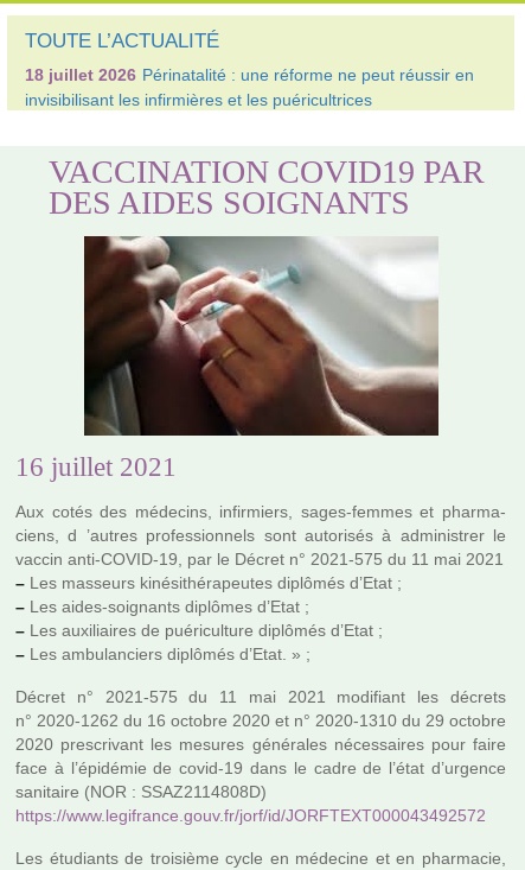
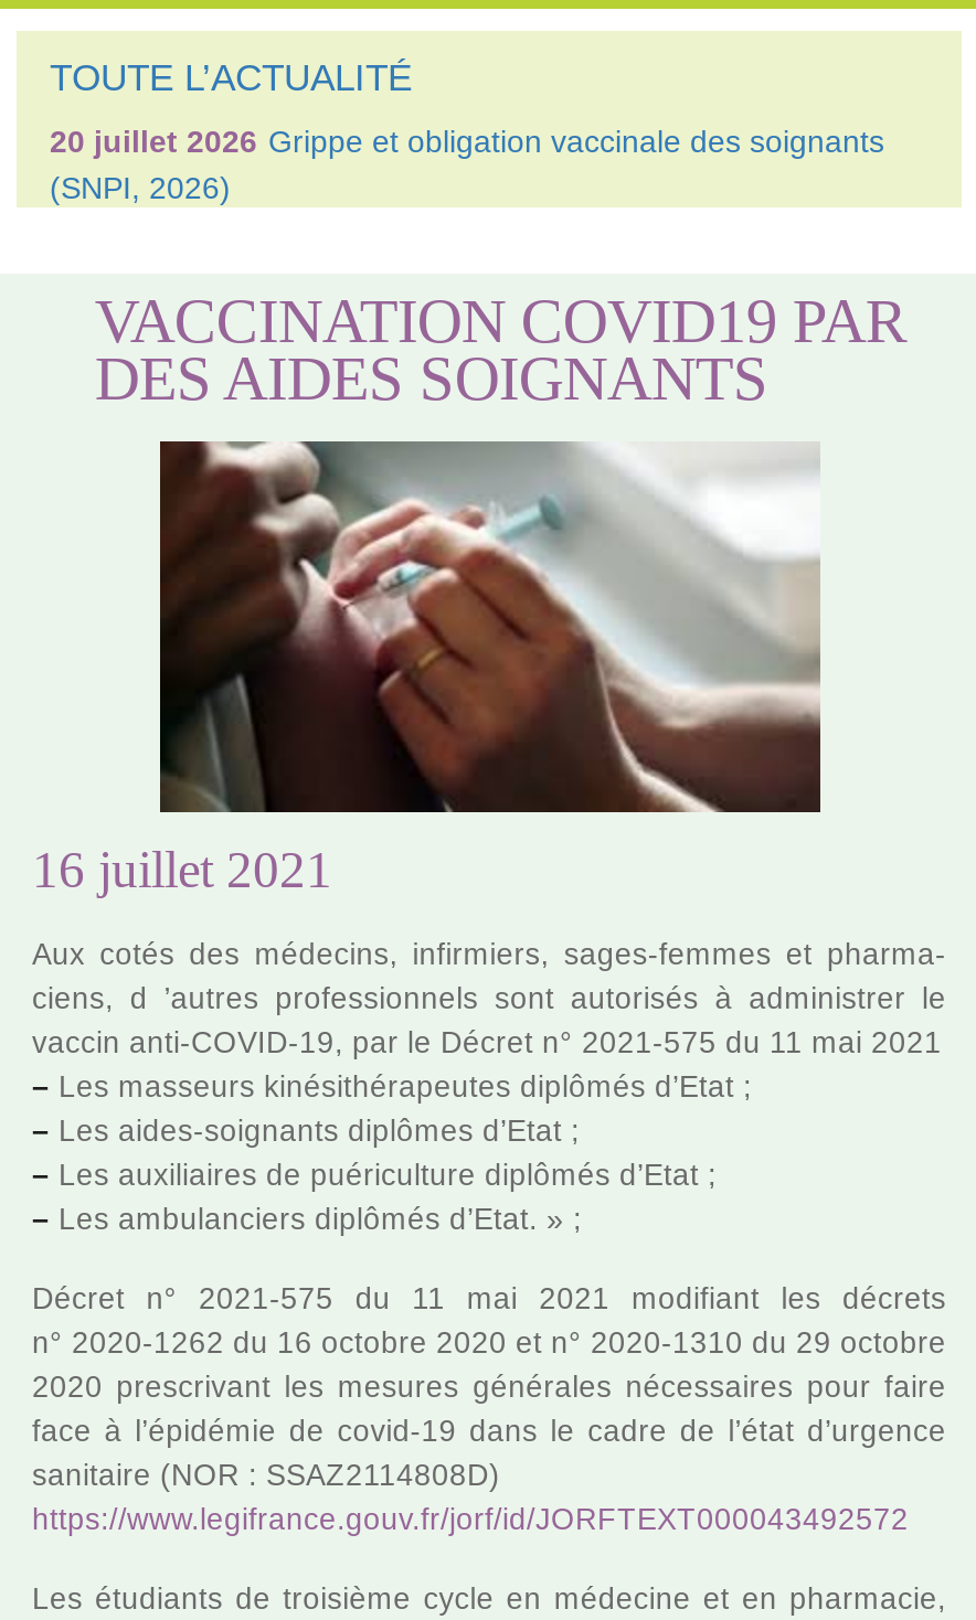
- 18 juillet 2026 Périnatalité : une réforme ne peut réussir en
- invisibilisant les infirmières et les puéricultrices
+ 20 juillet 2026 Grippe et obligation vaccinale des soignants
+ (SNPI, 2026)
